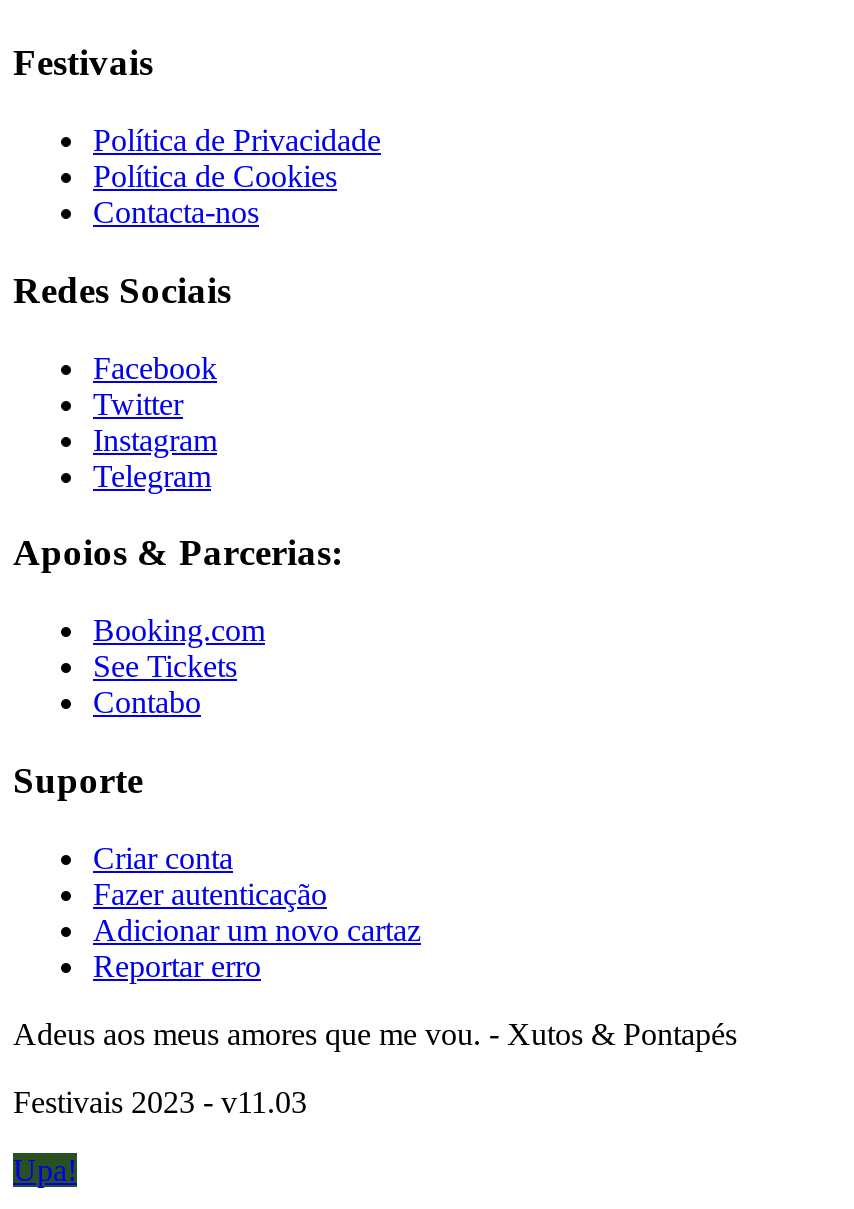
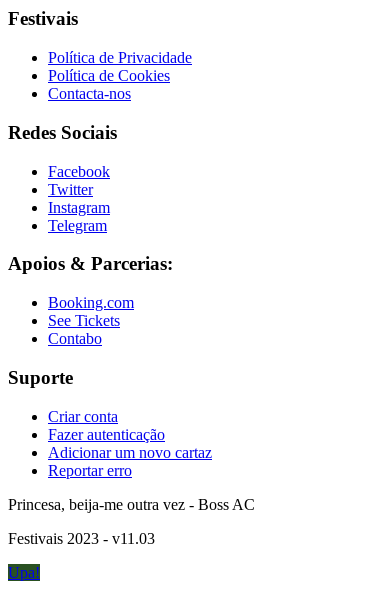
- Adeus aos meus amores que me vou. - Xutos & Pontapés
+ Princesa, beija-me outra vez - Boss AC
